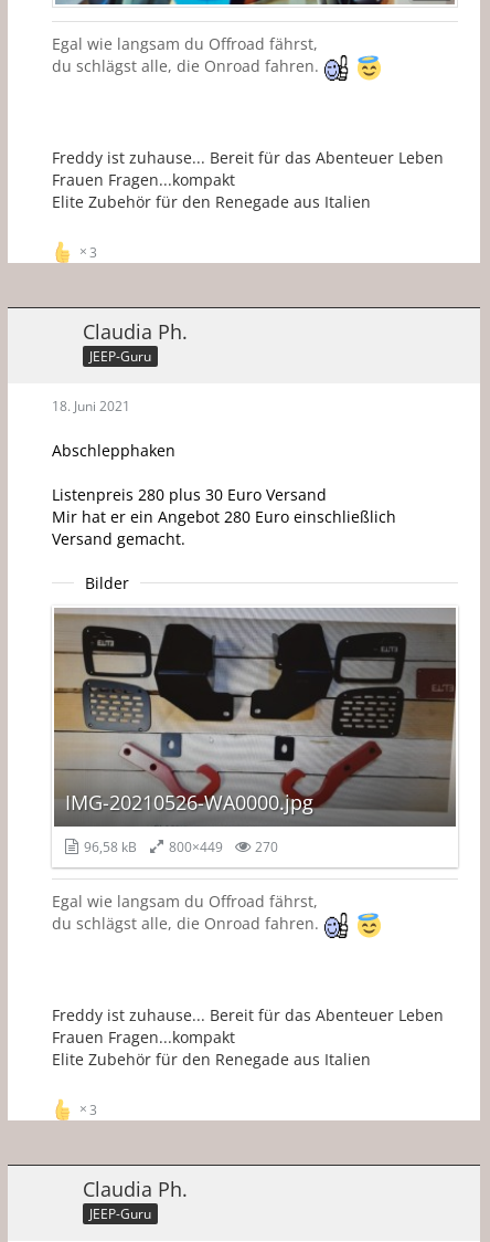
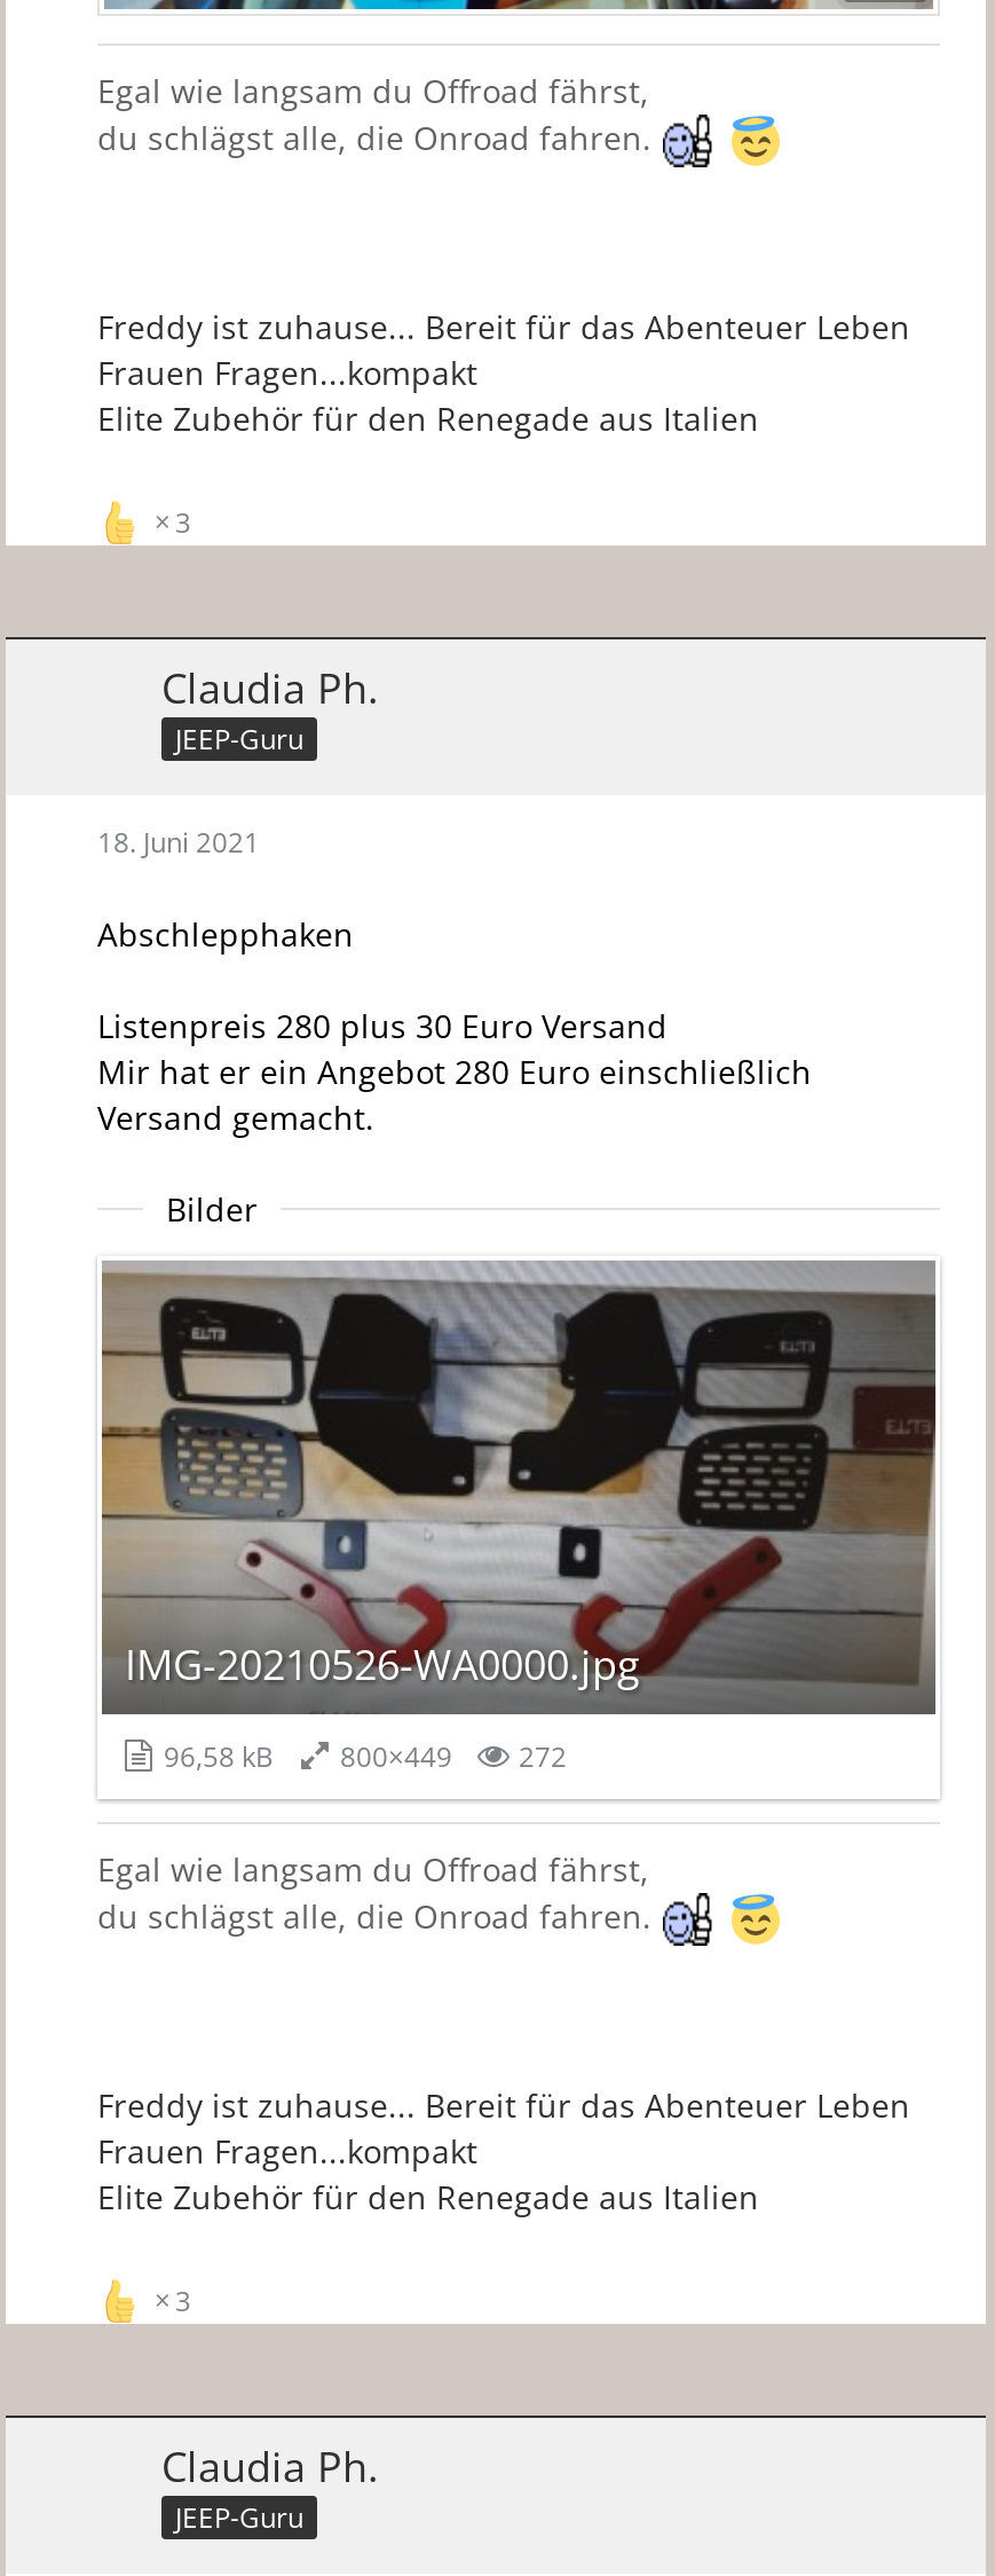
- 96,58 kB 800×449 270
+ 96,58 kB 800×449 272
